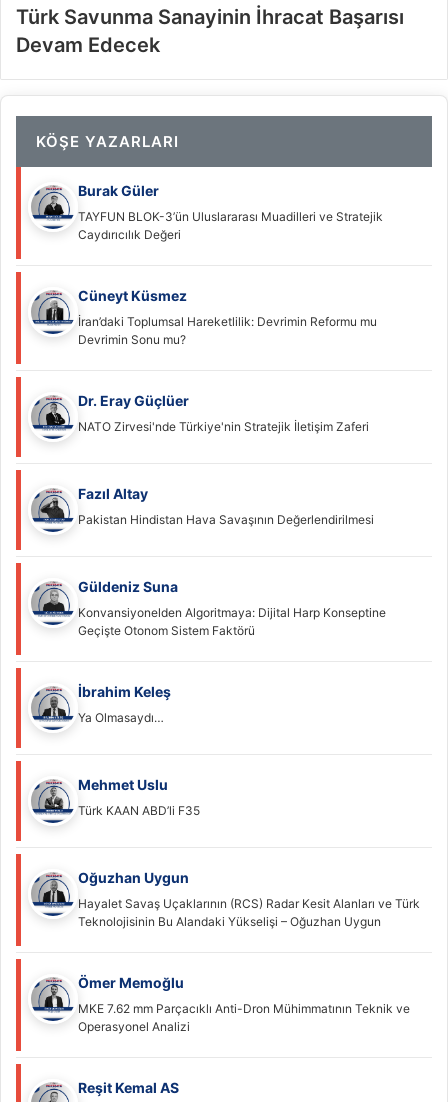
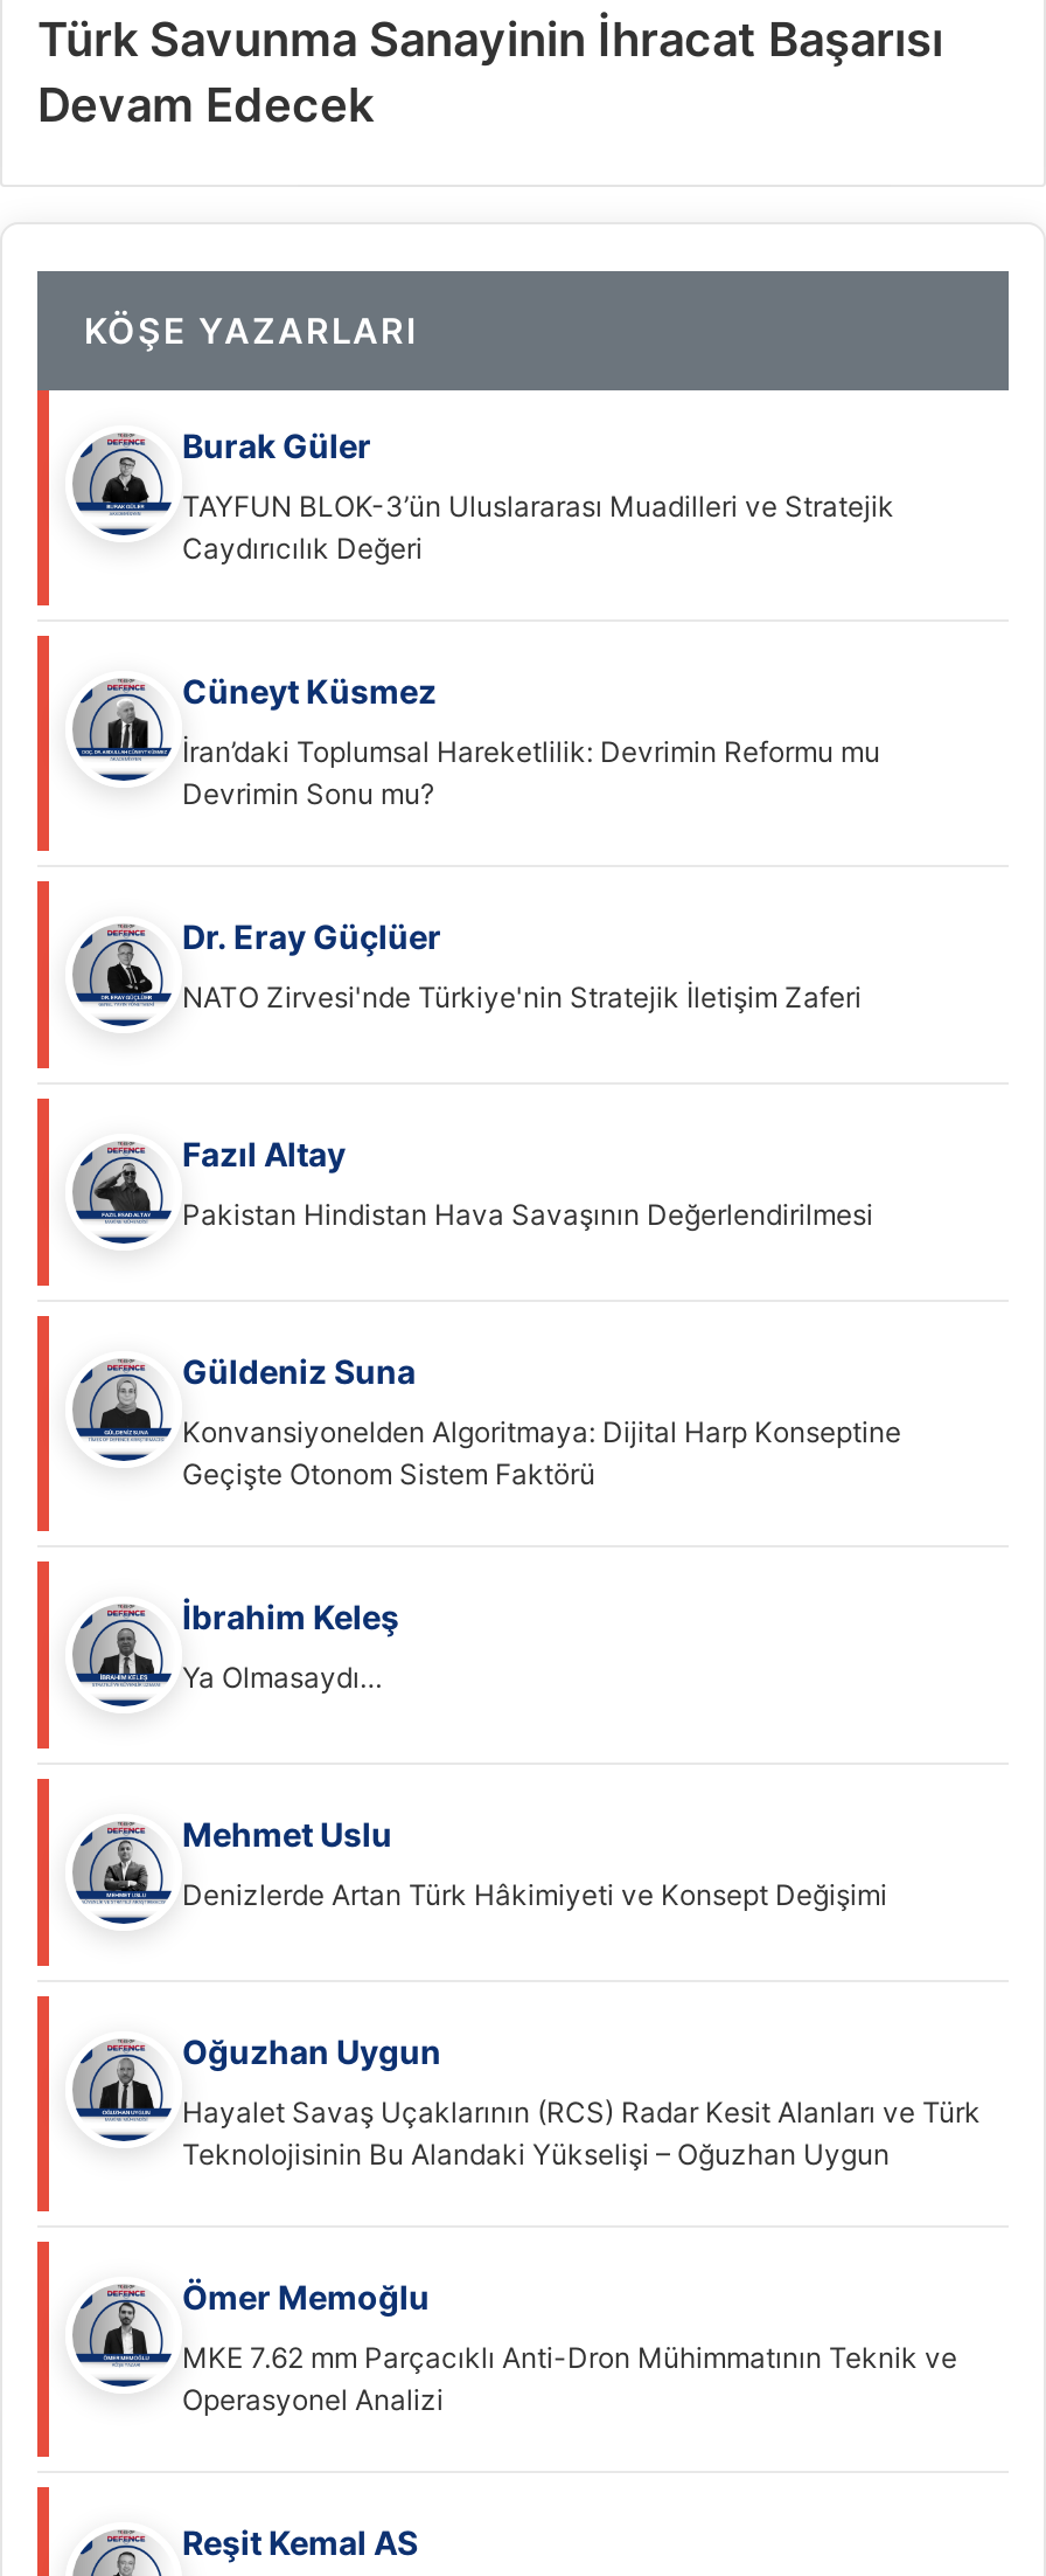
- Türk KAAN ABD’li F35
+ Denizlerde Artan Türk Hâkimiyeti ve Konsept Değişimi
